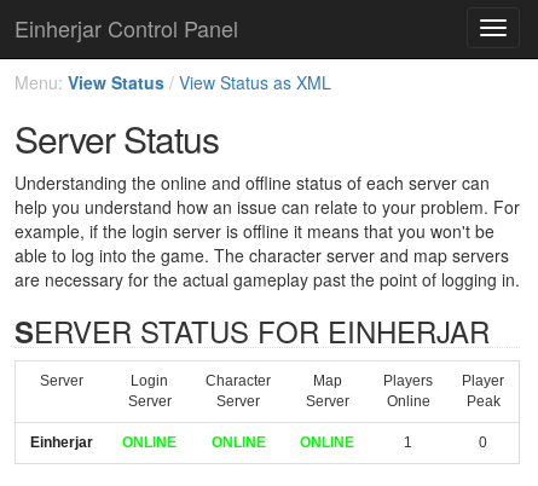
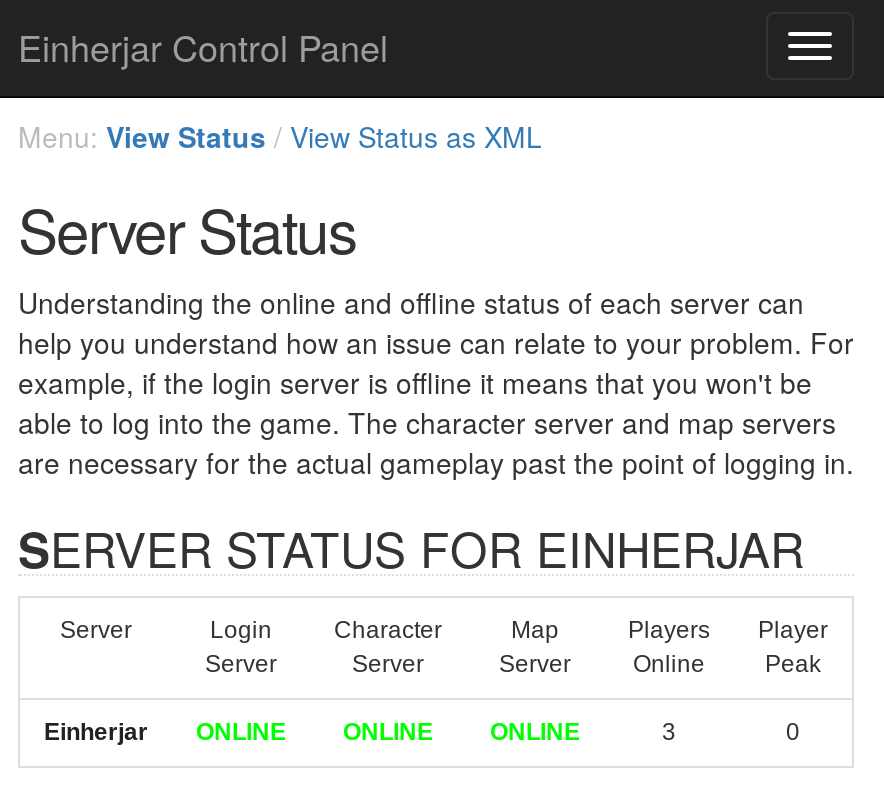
- 1
+ 3
